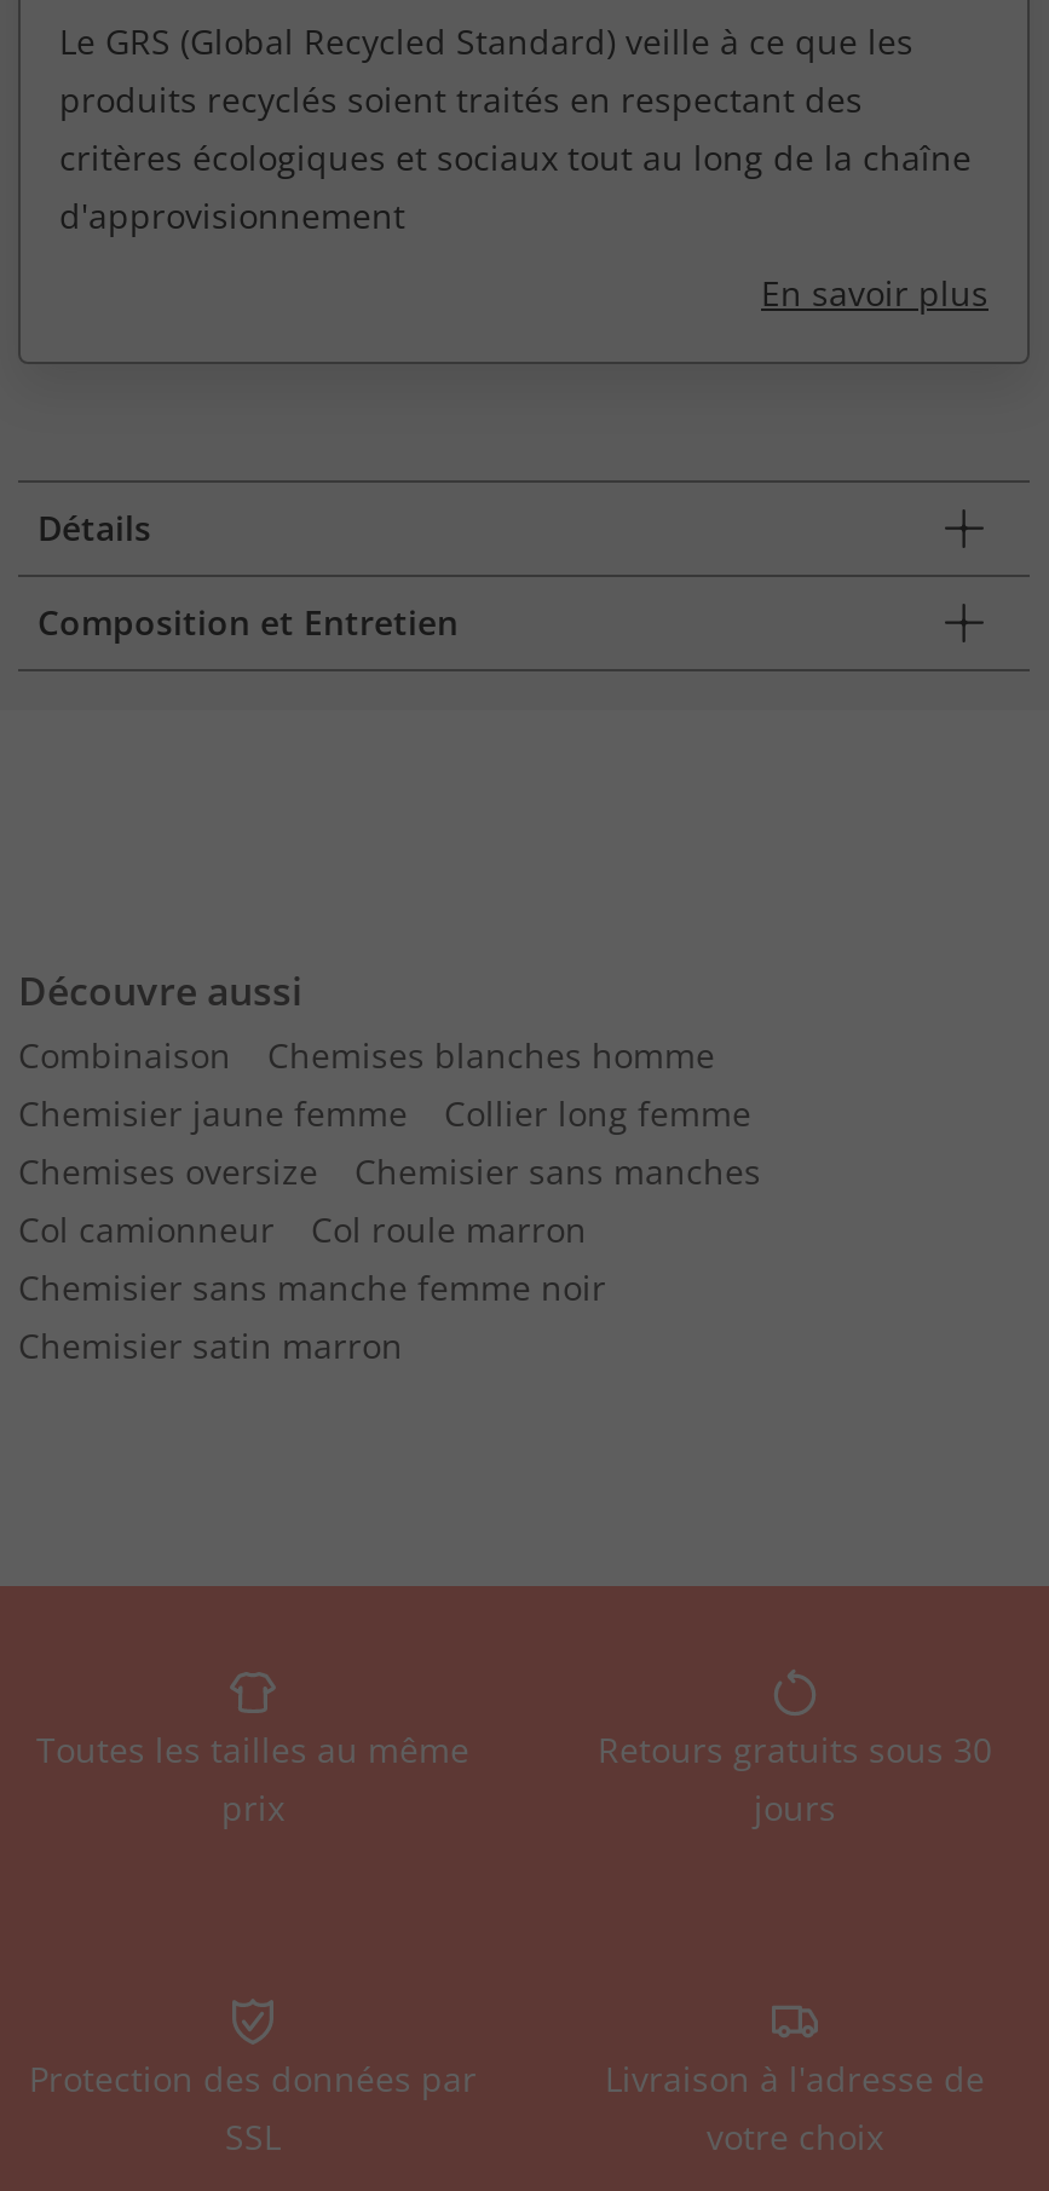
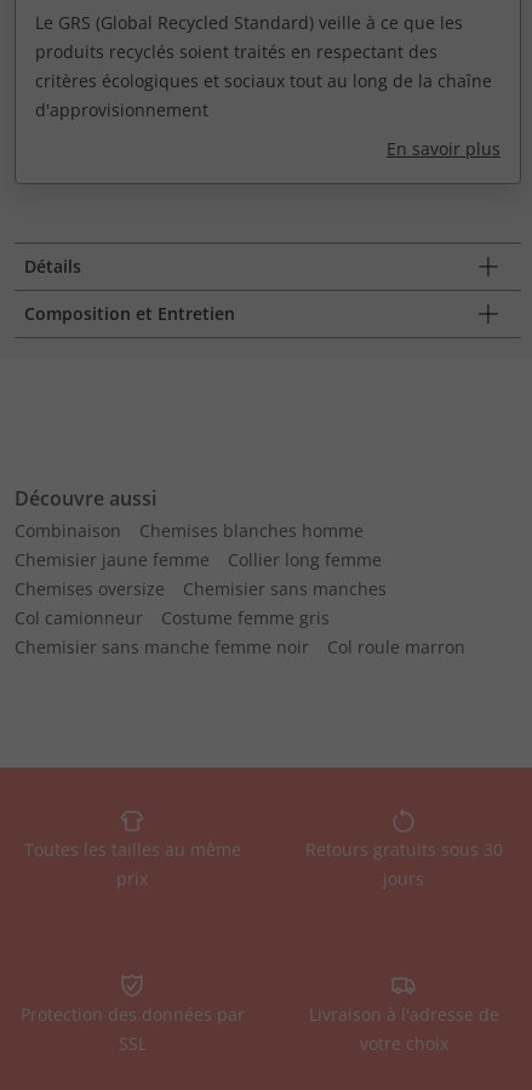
moved down: Col roule marron

+ Costume femme gris

- Chemisier satin marron
